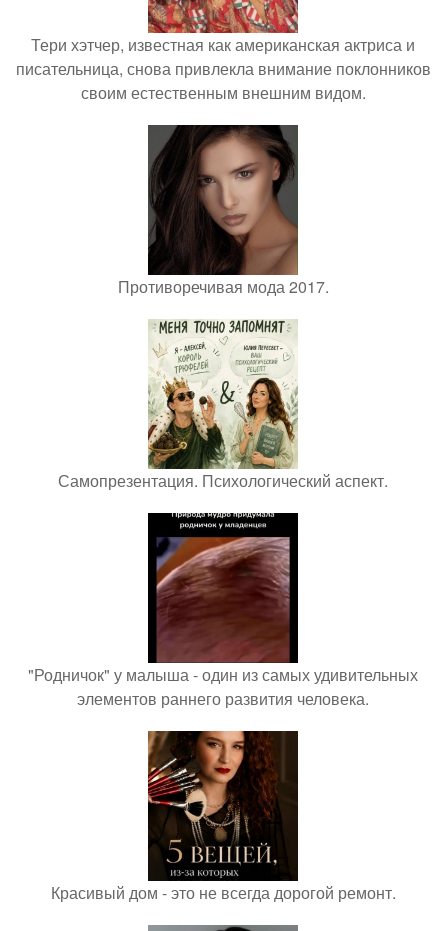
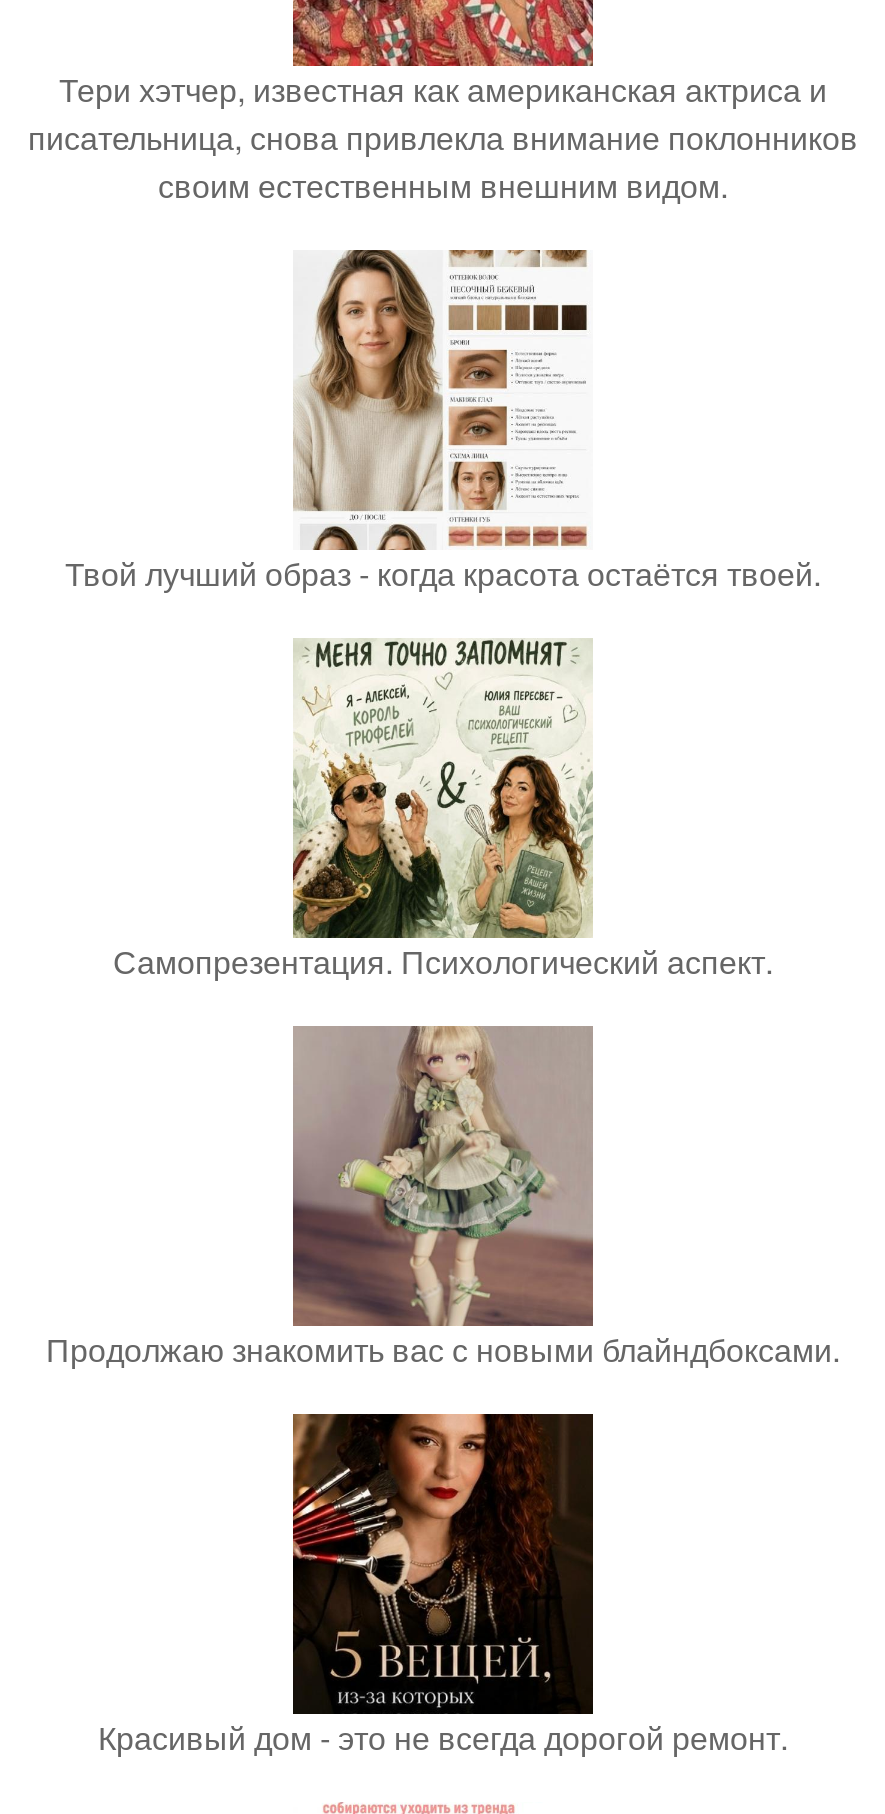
- [image]
- Противоречивая мода 2017.
+ [image]
+ Твой лучший образ - когда красота остаётся твоей.

- [image]
- "Родничок" у малыша - один из самых удивительных
- элементов раннего развития человека.
+ [image]
+ Продолжаю знакомить вас с новыми блайндбоксами.
